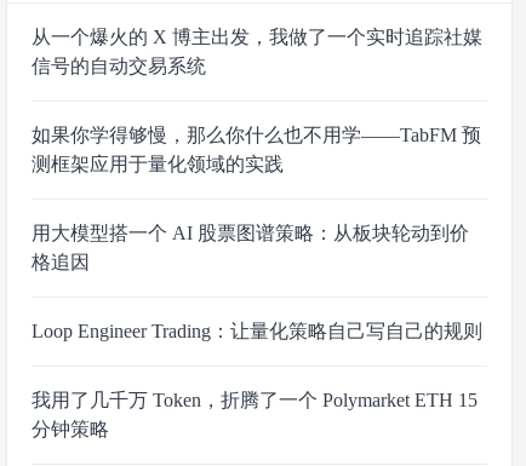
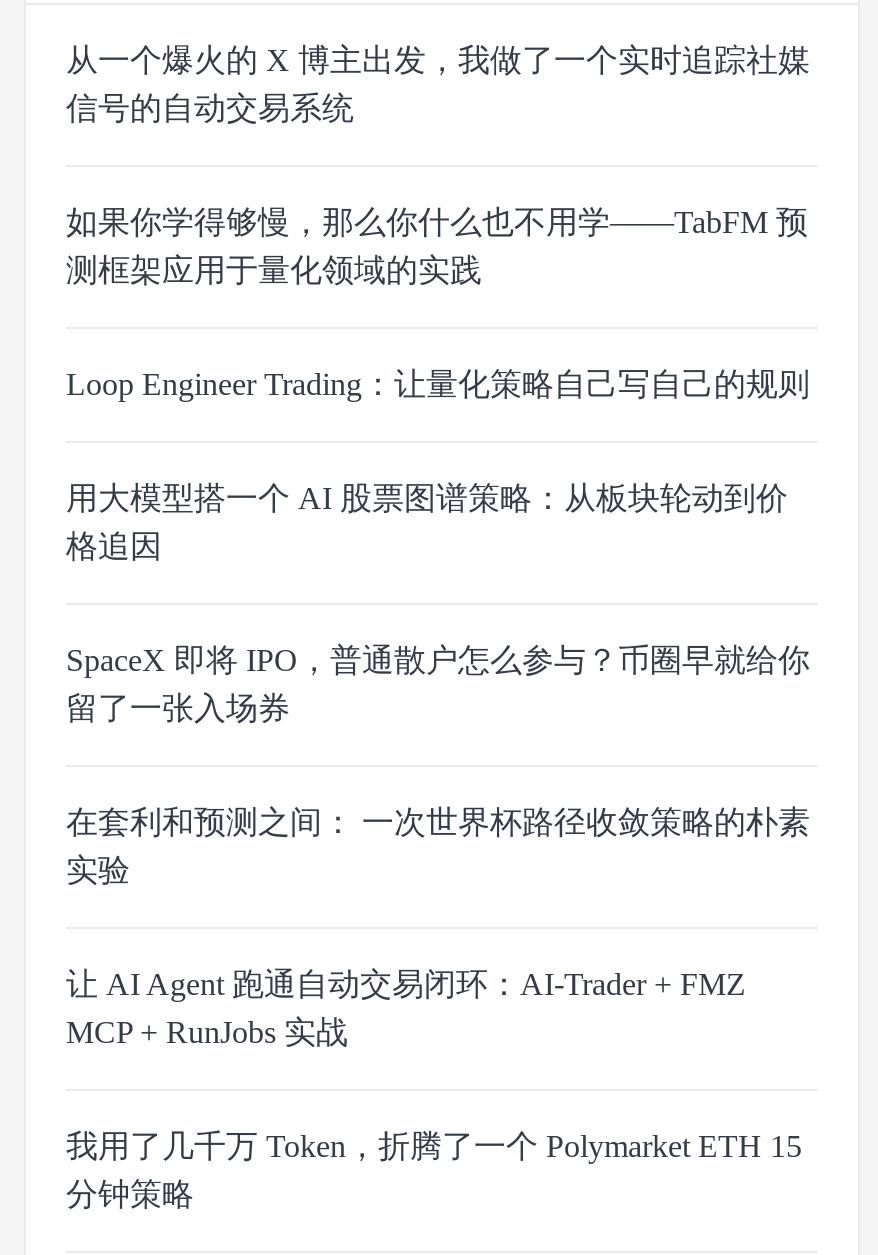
+ SpaceX 即将 IPO，普通散户怎么参与？币圈早就给你
+ 留了一张入场券
+ 在套利和预测之间： 一次世界杯路径收敛策略的朴素
+ 实验
+ 让 AI Agent 跑通自动交易闭环：AI-Trader + FMZ
+ MCP + RunJobs 实战

moved up: Loop Engineer Trading：让量化策略自己写自己的规则
